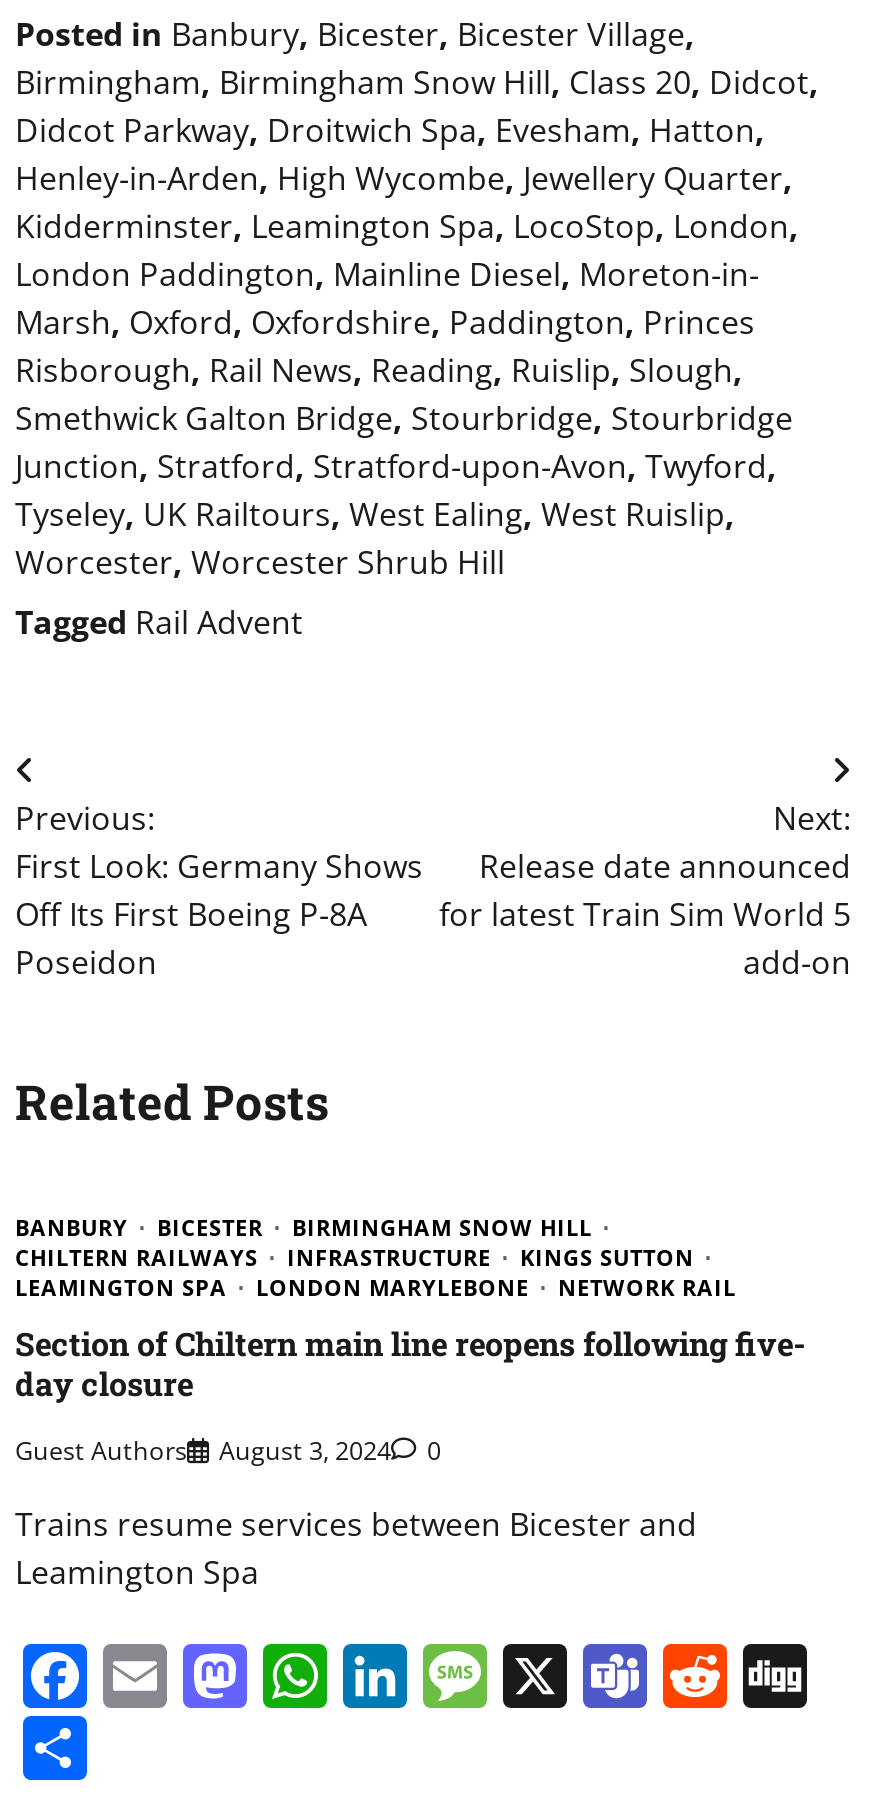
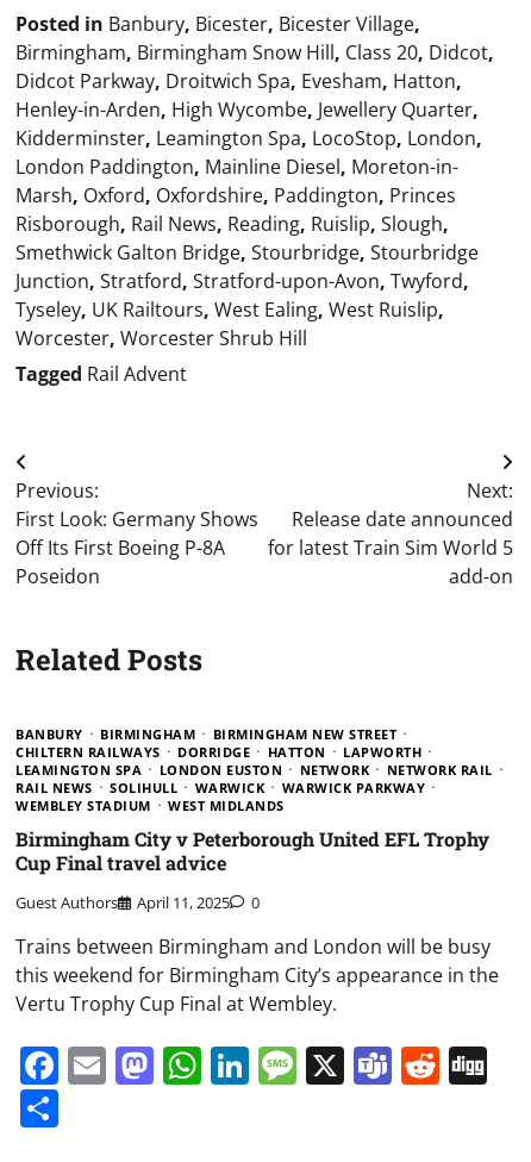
- BICESTER
- BIRMINGHAM SNOW HILL
+ BIRMINGHAM
+ BIRMINGHAM NEW STREET

- INFRASTRUCTURE
- KINGS SUTTON
+ DORRIDGE
+ HATTON
+ LAPWORTH

- LONDON MARYLEBONE
+ LONDON EUSTON
+ NETWORK

- Section of Chiltern main line reopens following five-
- day closure
+ RAIL NEWS
+ SOLIHULL
+ WARWICK
+ WARWICK PARKWAY
+ WEMBLEY STADIUM
+ WEST MIDLANDS
+ Birmingham City v Peterborough United EFL Trophy
+ Cup Final travel advice

- Guest Authors August 3, 2024 0
+ Guest Authors April 11, 2025 0

- Trains resume services between Bicester and
- Leamington Spa
+ Trains between Birmingham and London will be busy
+ this weekend for Birmingham City’s appearance in the
+ Vertu Trophy Cup Final at Wembley.
